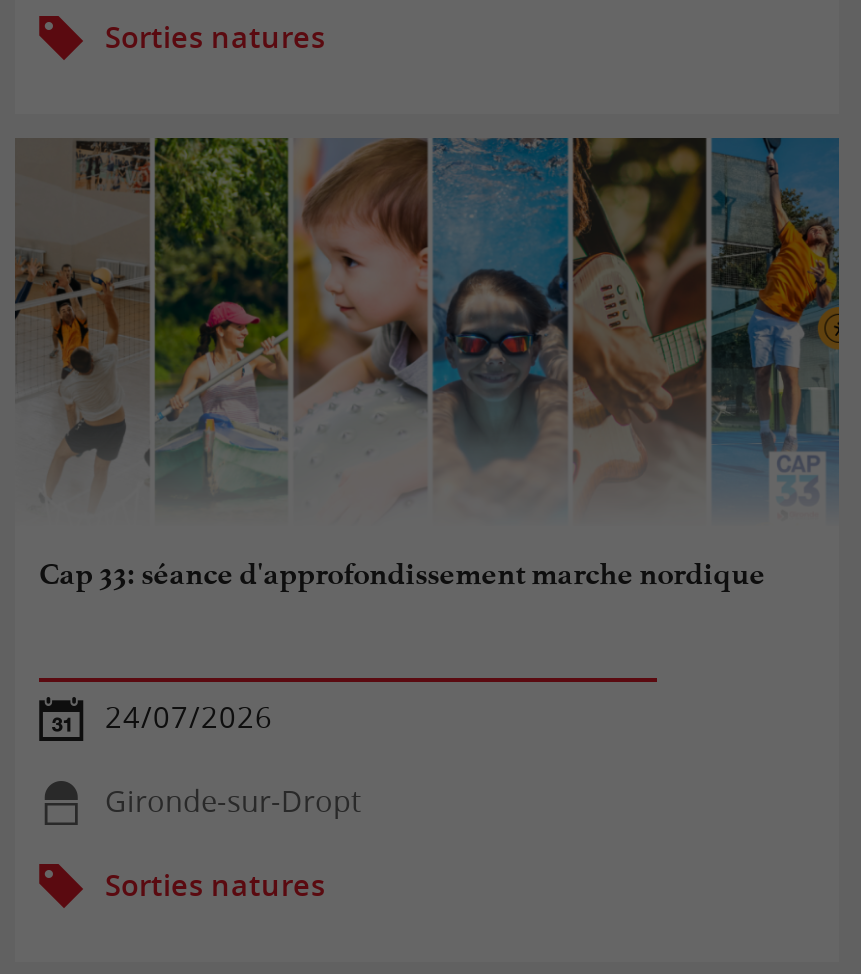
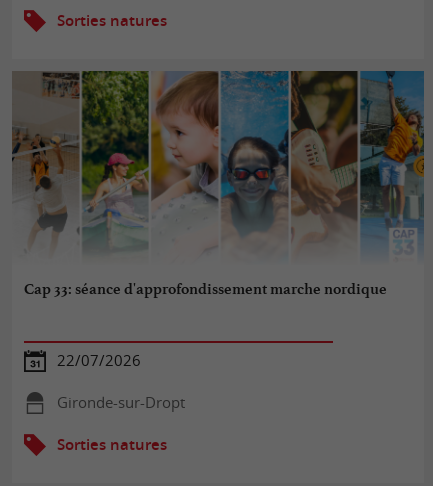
- 24/07/2026
+ 22/07/2026
